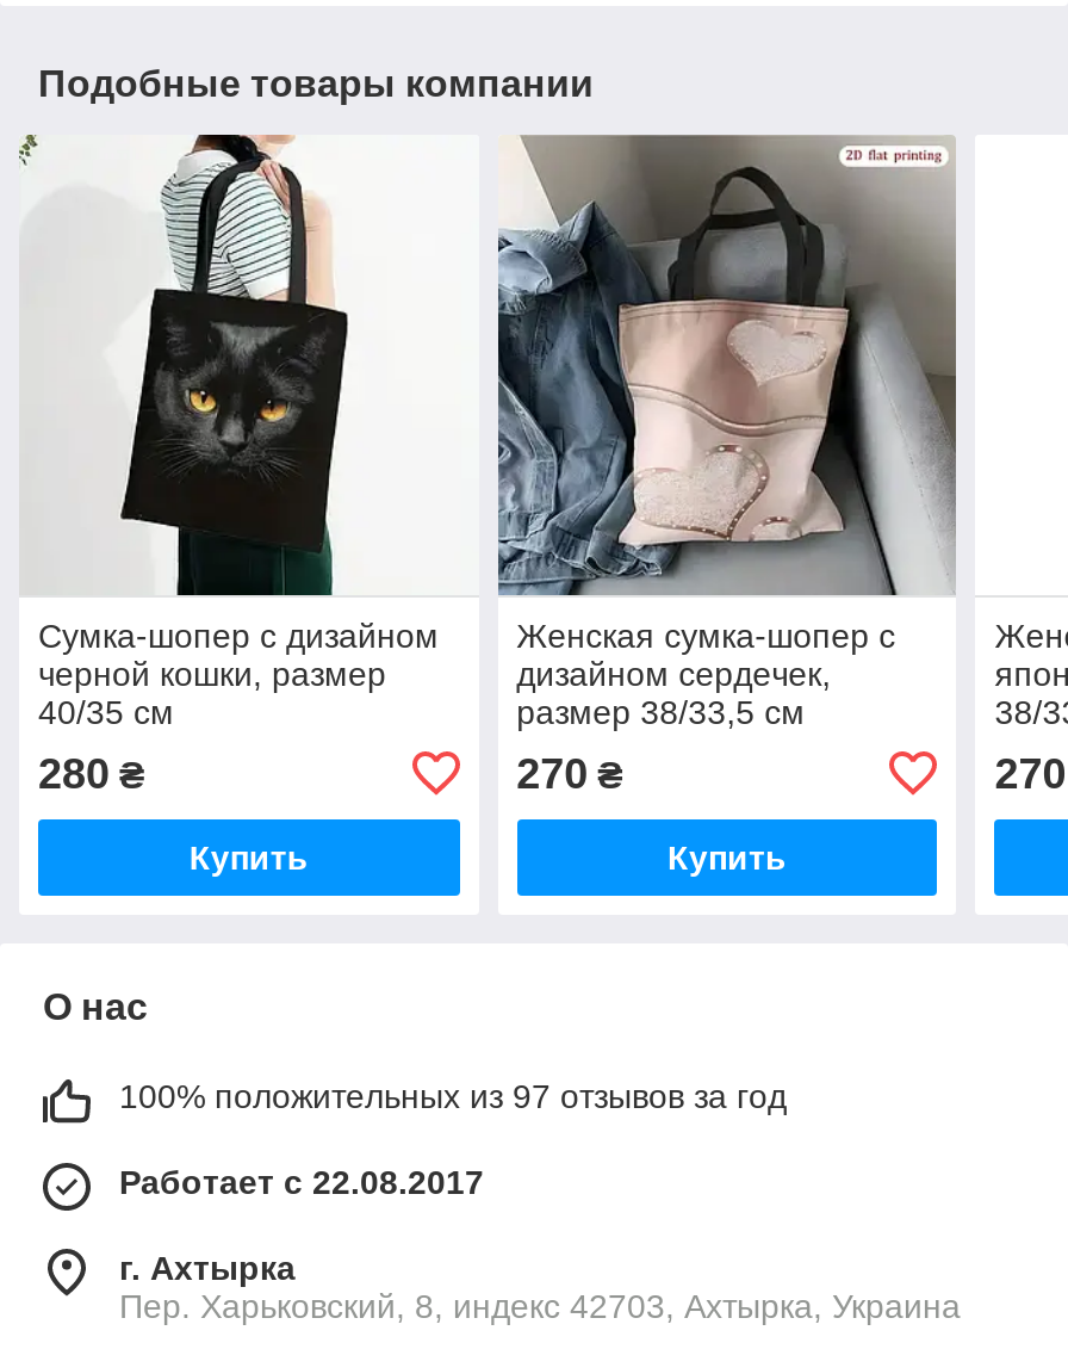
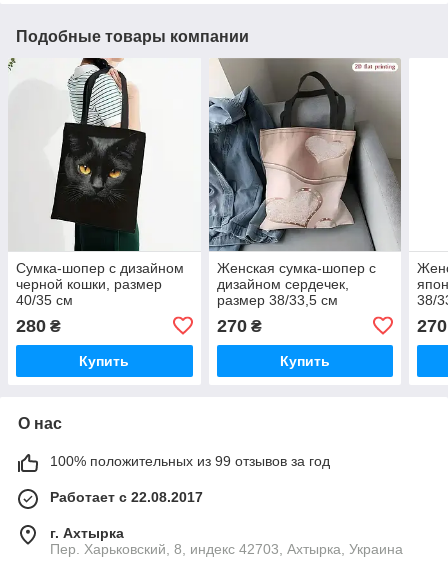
- 100% положительных из 97 отзывов за год
+ 100% положительных из 99 отзывов за год
